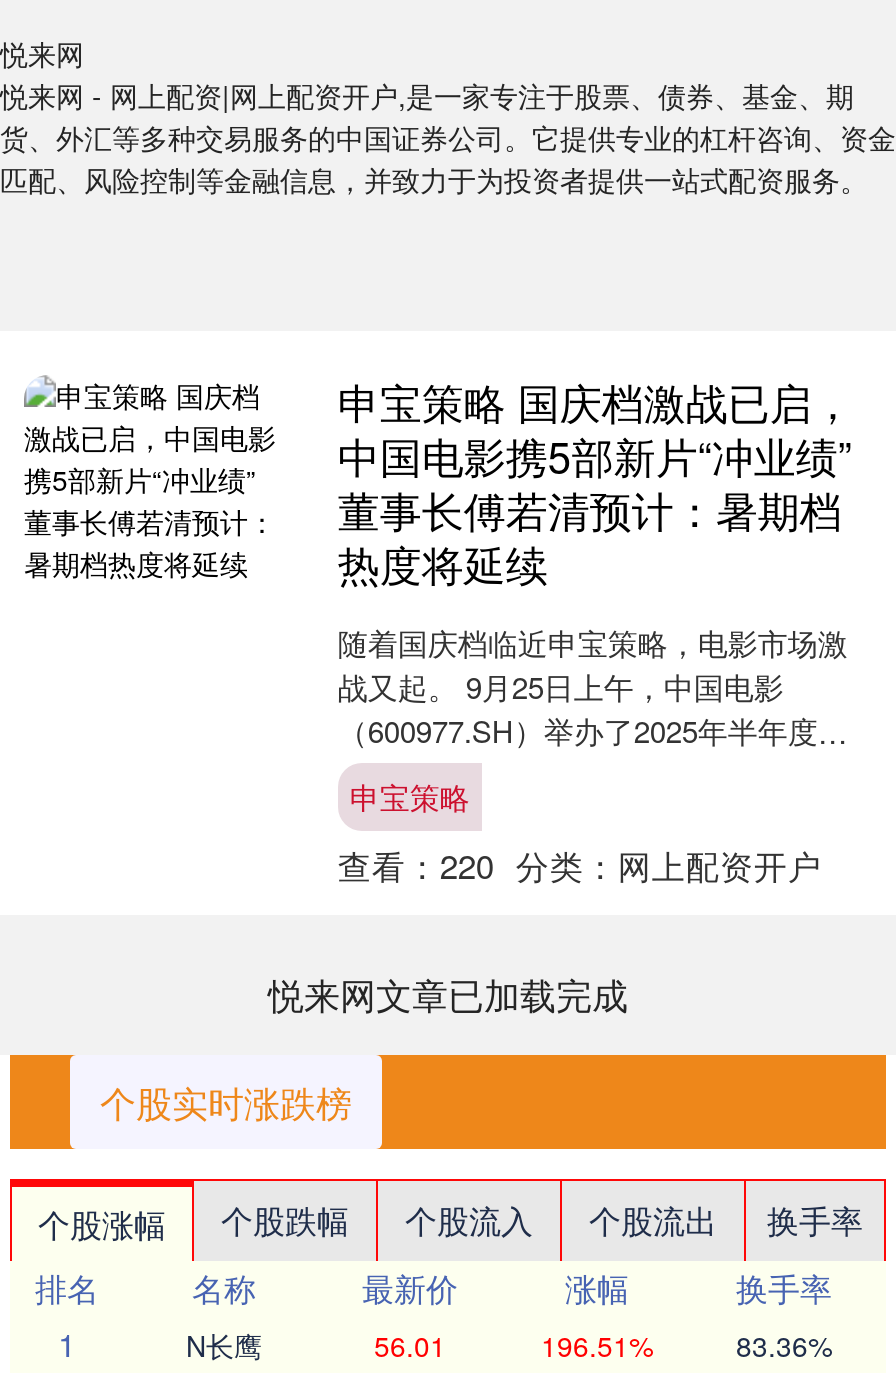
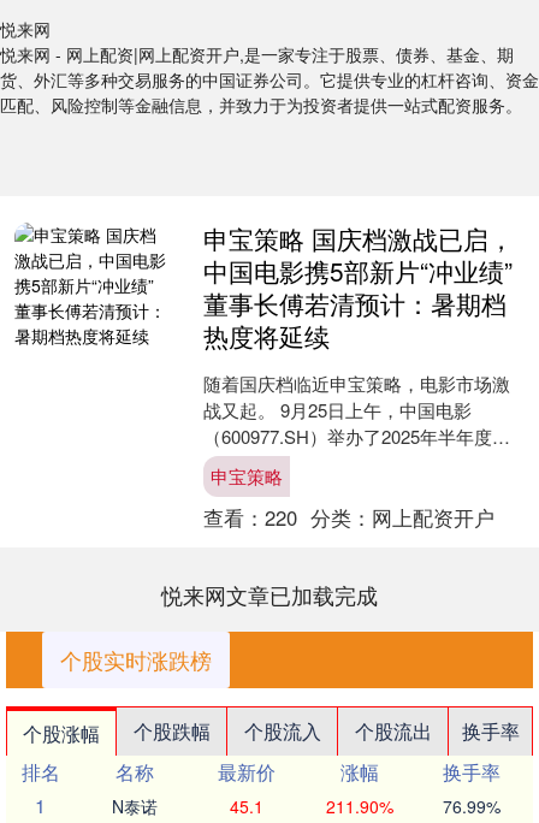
- N长鹰
+ N泰诺

- 56.01
+ 45.1

- 196.51%
+ 211.90%

- 83.36%
+ 76.99%
